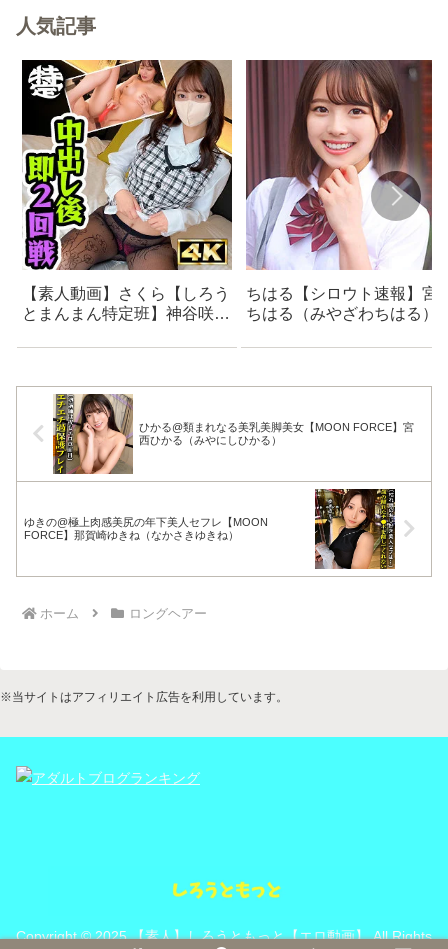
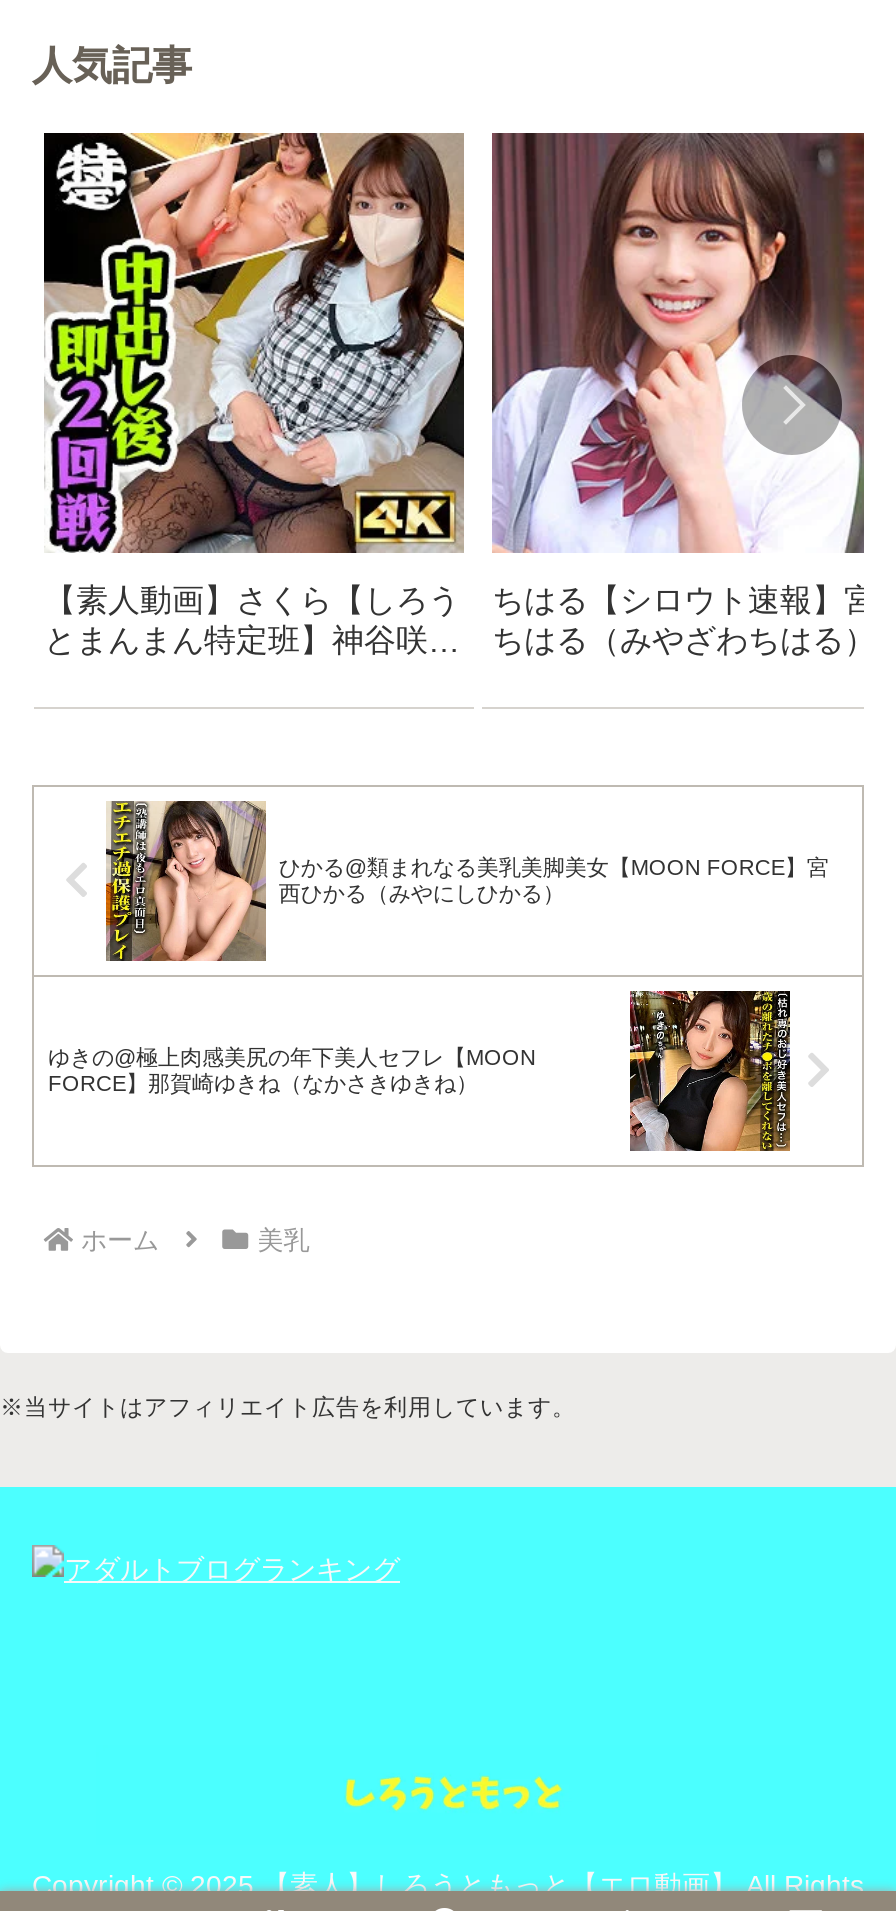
- ロングヘアー
+ 美乳
